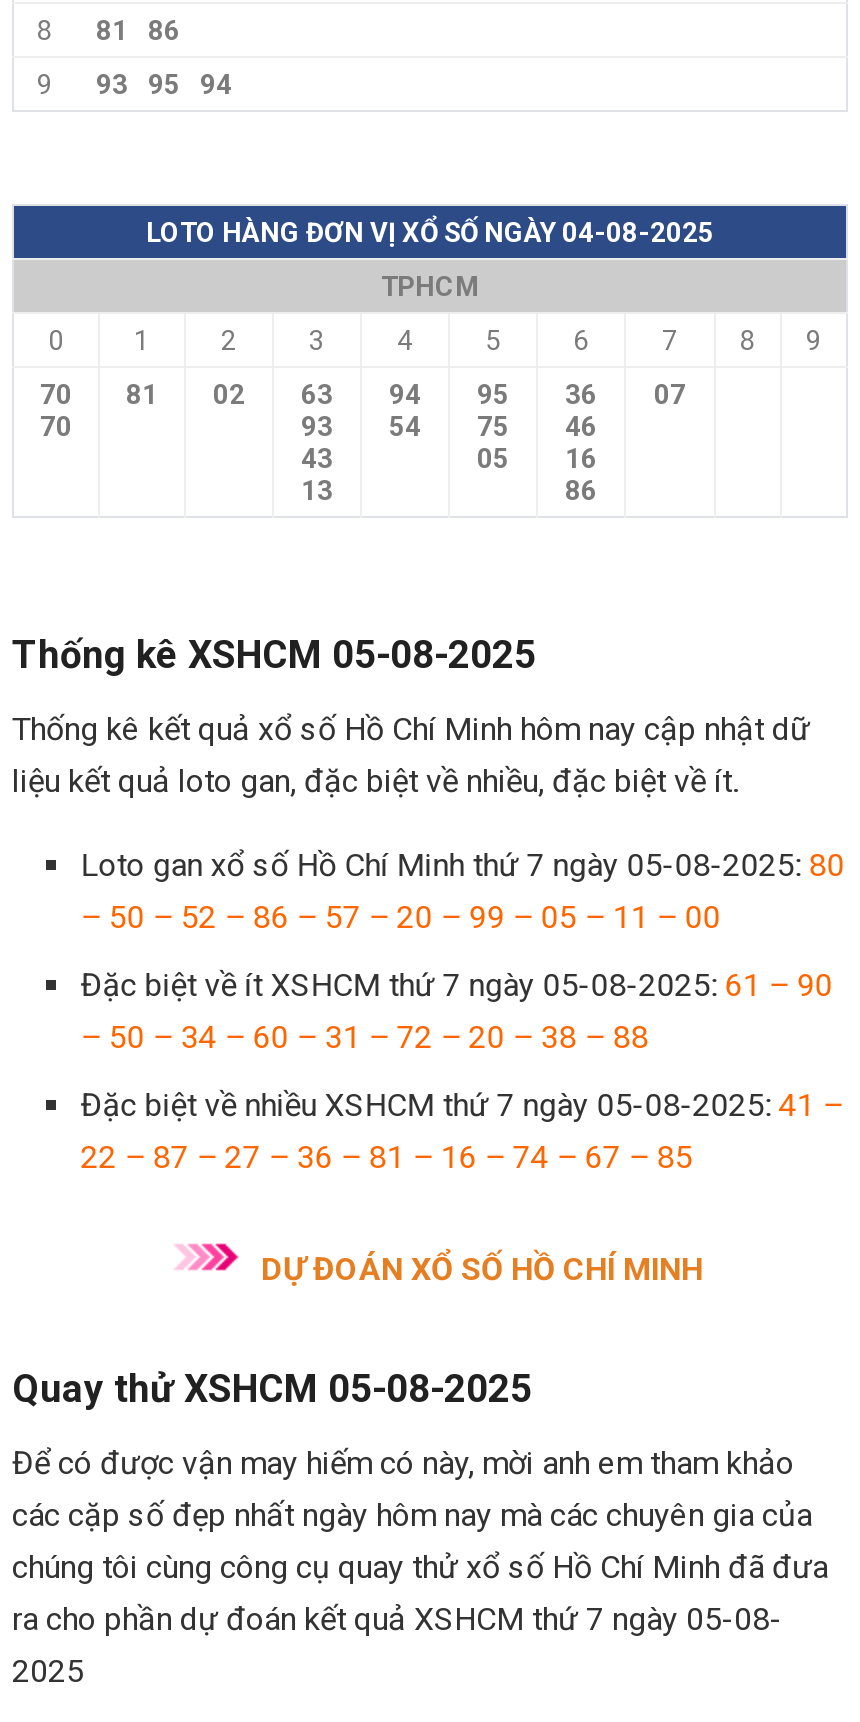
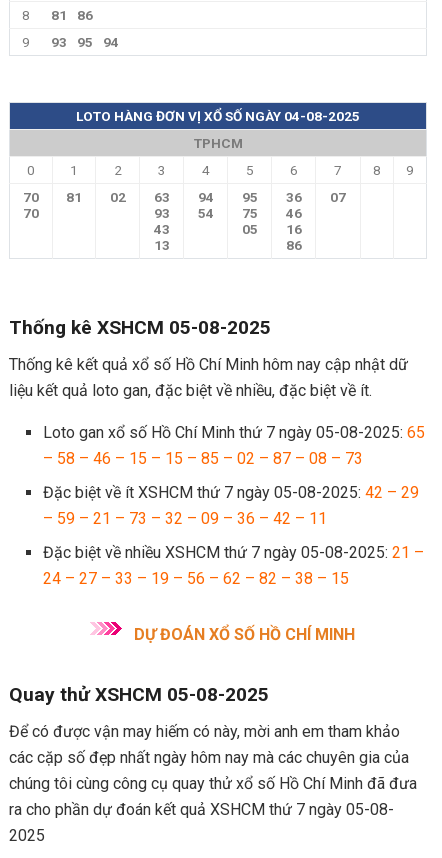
- Loto gan xổ số Hồ Chí Minh thứ 7 ngày 05-08-2025: 80
+ Loto gan xổ số Hồ Chí Minh thứ 7 ngày 05-08-2025: 65

- – 50 – 52 – 86 – 57 – 20 – 99 – 05 – 11 – 00
+ – 58 – 46 – 15 – 15 – 85 – 02 – 87 – 08 – 73

- Đặc biệt về ít XSHCM thứ 7 ngày 05-08-2025: 61 – 90
+ Đặc biệt về ít XSHCM thứ 7 ngày 05-08-2025: 42 – 29

- – 50 – 34 – 60 – 31 – 72 – 20 – 38 – 88
+ – 59 – 21 – 73 – 32 – 09 – 36 – 42 – 11

- Đặc biệt về nhiều XSHCM thứ 7 ngày 05-08-2025: 41 –
+ Đặc biệt về nhiều XSHCM thứ 7 ngày 05-08-2025: 21 –

- 22 – 87 – 27 – 36 – 81 – 16 – 74 – 67 – 85
+ 24 – 27 – 33 – 19 – 56 – 62 – 82 – 38 – 15
